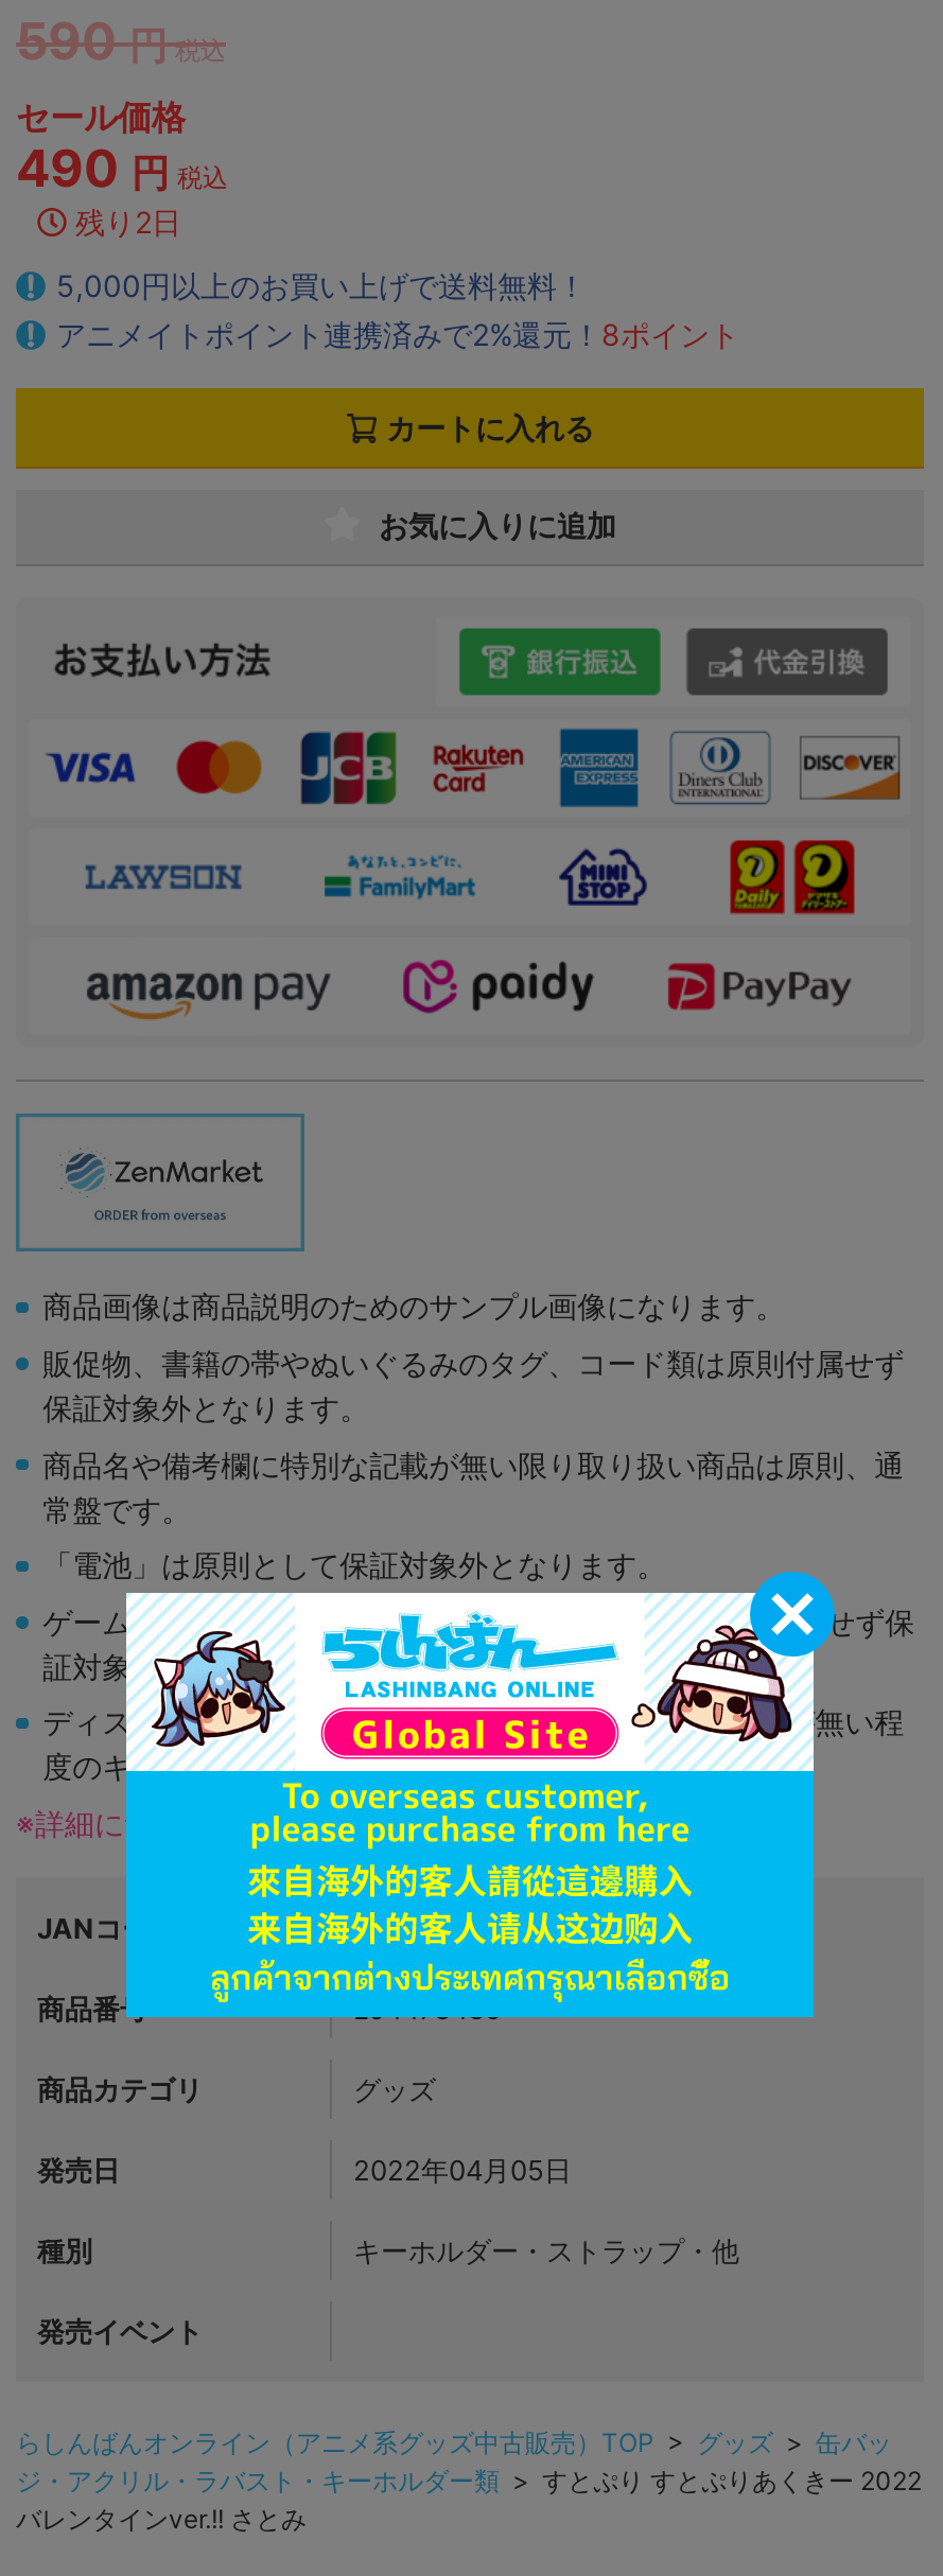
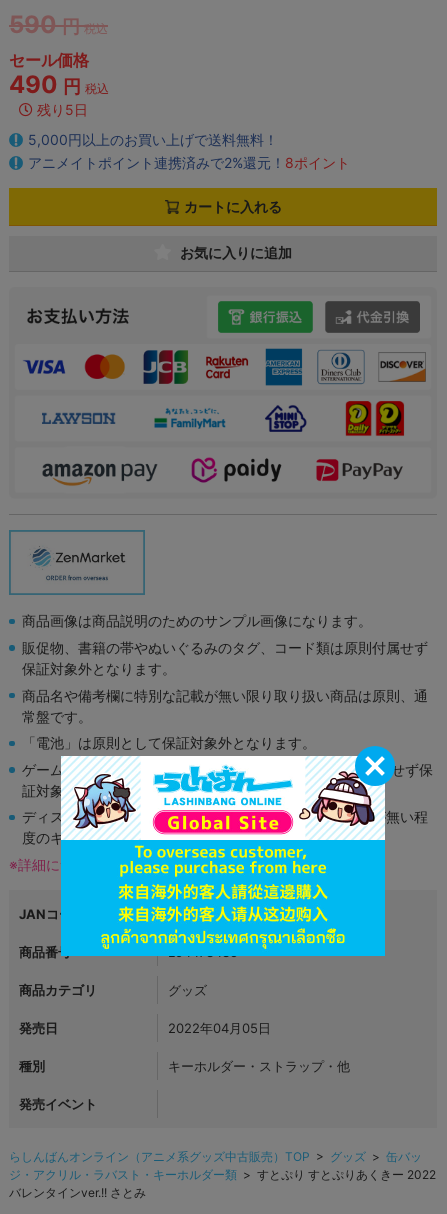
- 残り2日
+ 残り5日
